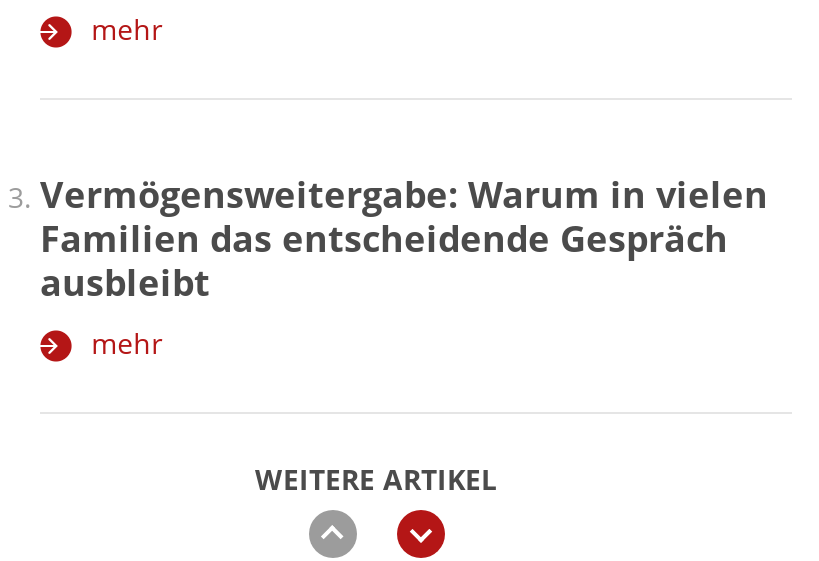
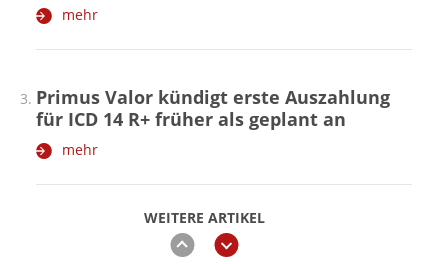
- Vermögensweitergabe: Warum in vielen
- Familien das entscheidende Gespräch
- ausbleibt
+ Primus Valor kündigt erste Auszahlung
+ für ICD 14 R+ früher als geplant an
